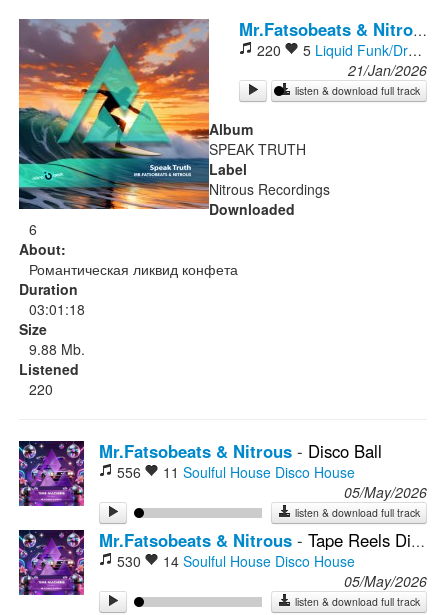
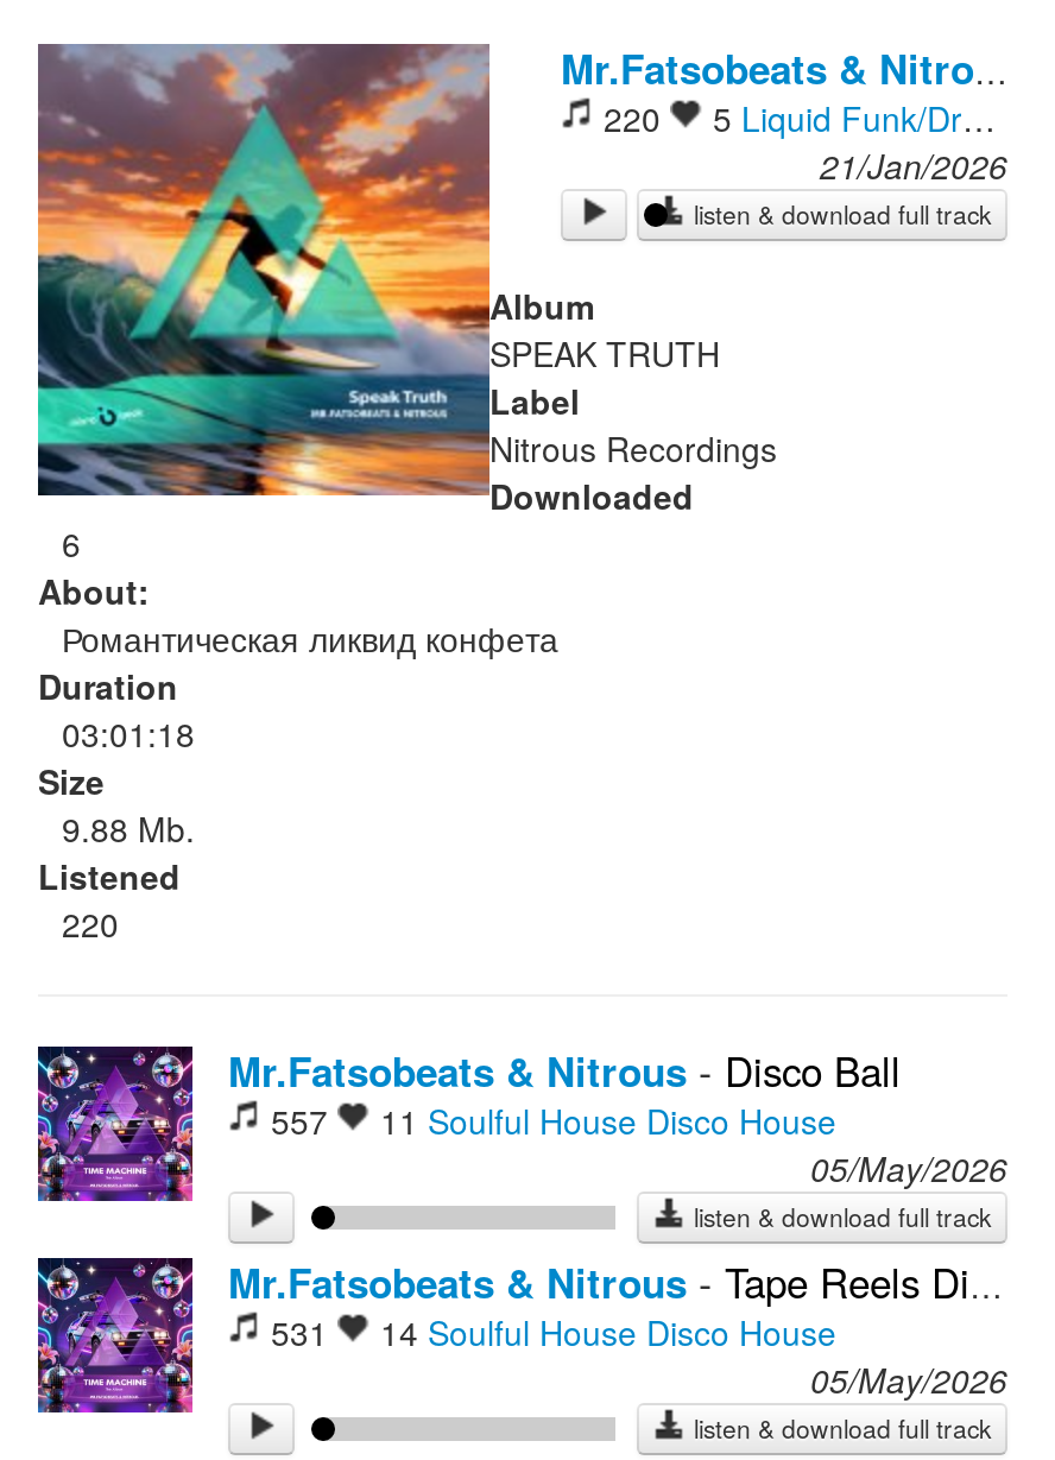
- 556 11 Soulful House Disco House
+ 557 11 Soulful House Disco House

- 530 14 Soulful House Disco House
+ 531 14 Soulful House Disco House
